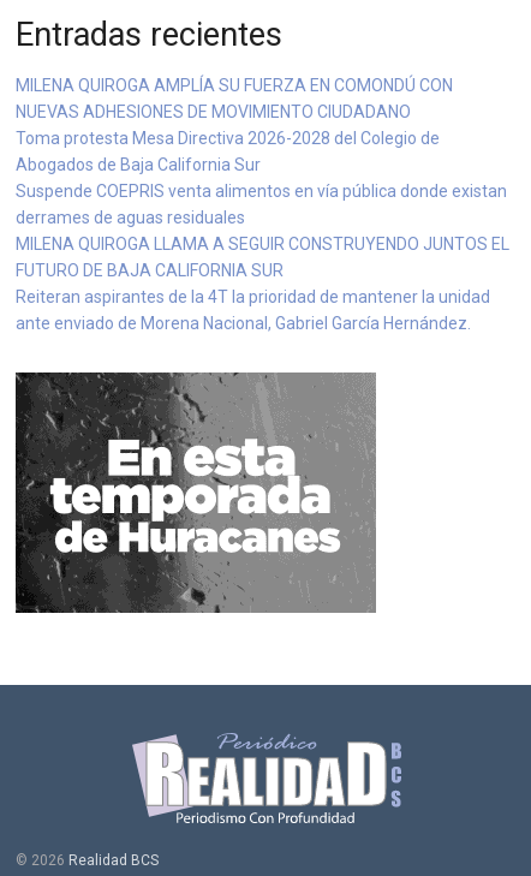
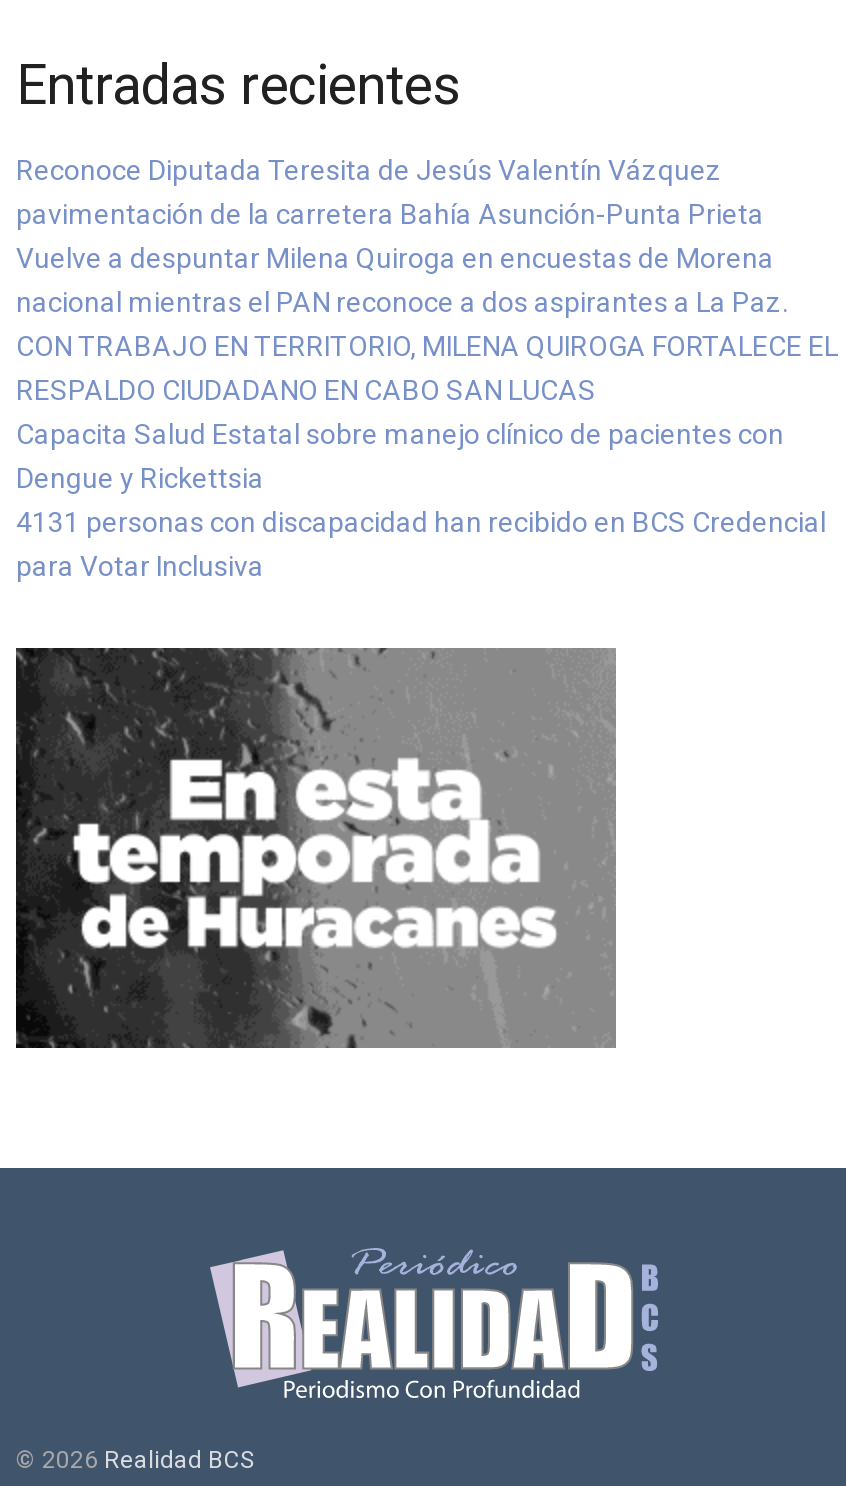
- MILENA QUIROGA AMPLÍA SU FUERZA EN COMONDÚ CON
- NUEVAS ADHESIONES DE MOVIMIENTO CIUDADANO
- Toma protesta Mesa Directiva 2026-2028 del Colegio de
- Abogados de Baja California Sur
- Suspende COEPRIS venta alimentos en vía pública donde existan
- derrames de aguas residuales
- MILENA QUIROGA LLAMA A SEGUIR CONSTRUYENDO JUNTOS EL
- FUTURO DE BAJA CALIFORNIA SUR
- Reiteran aspirantes de la 4T la prioridad de mantener la unidad
- ante enviado de Morena Nacional, Gabriel García Hernández.
+ Reconoce Diputada Teresita de Jesús Valentín Vázquez
+ pavimentación de la carretera Bahía Asunción-Punta Prieta
+ Vuelve a despuntar Milena Quiroga en encuestas de Morena
+ nacional mientras el PAN reconoce a dos aspirantes a La Paz.
+ CON TRABAJO EN TERRITORIO, MILENA QUIROGA FORTALECE EL
+ RESPALDO CIUDADANO EN CABO SAN LUCAS
+ Capacita Salud Estatal sobre manejo clínico de pacientes con
+ Dengue y Rickettsia
+ 4131 personas con discapacidad han recibido en BCS Credencial
+ para Votar Inclusiva
